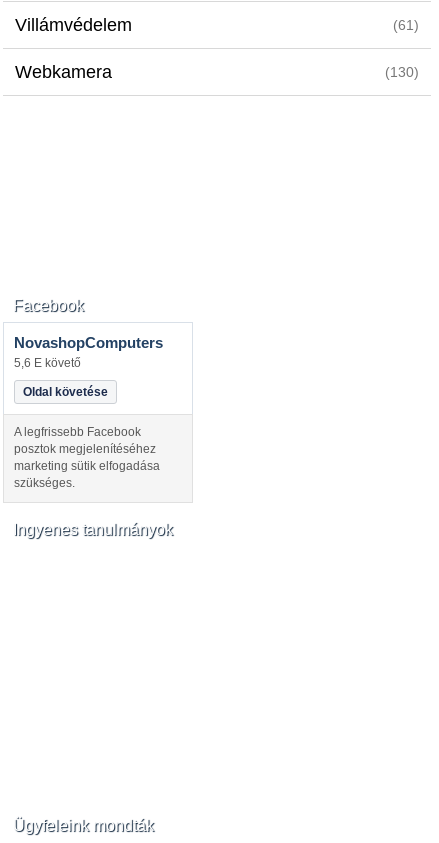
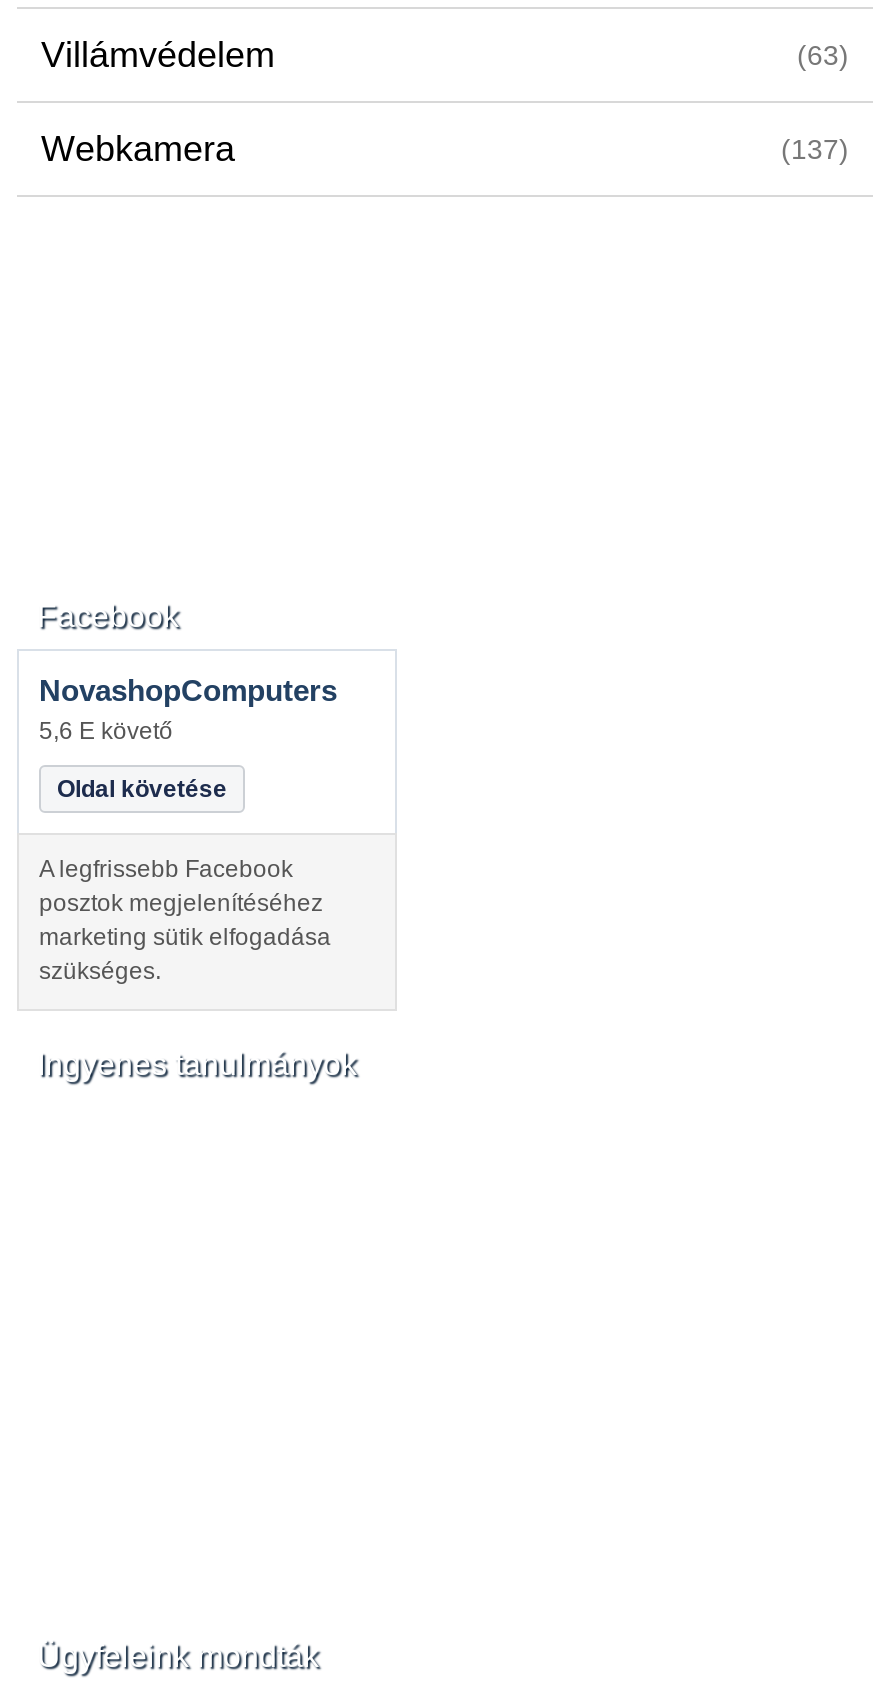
- (61)
+ (63)

- (130)
+ (137)
